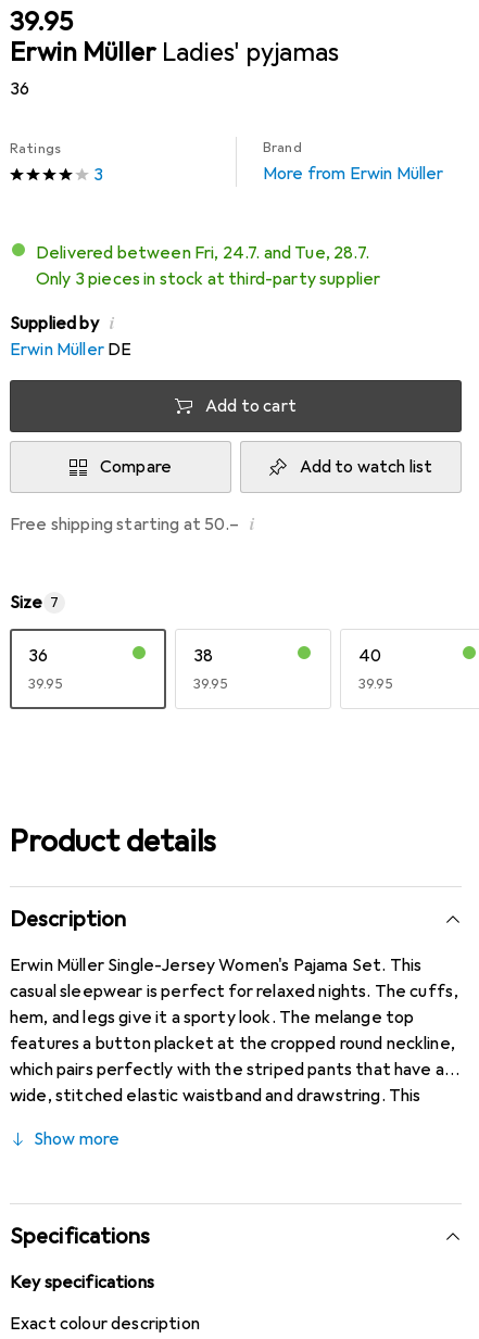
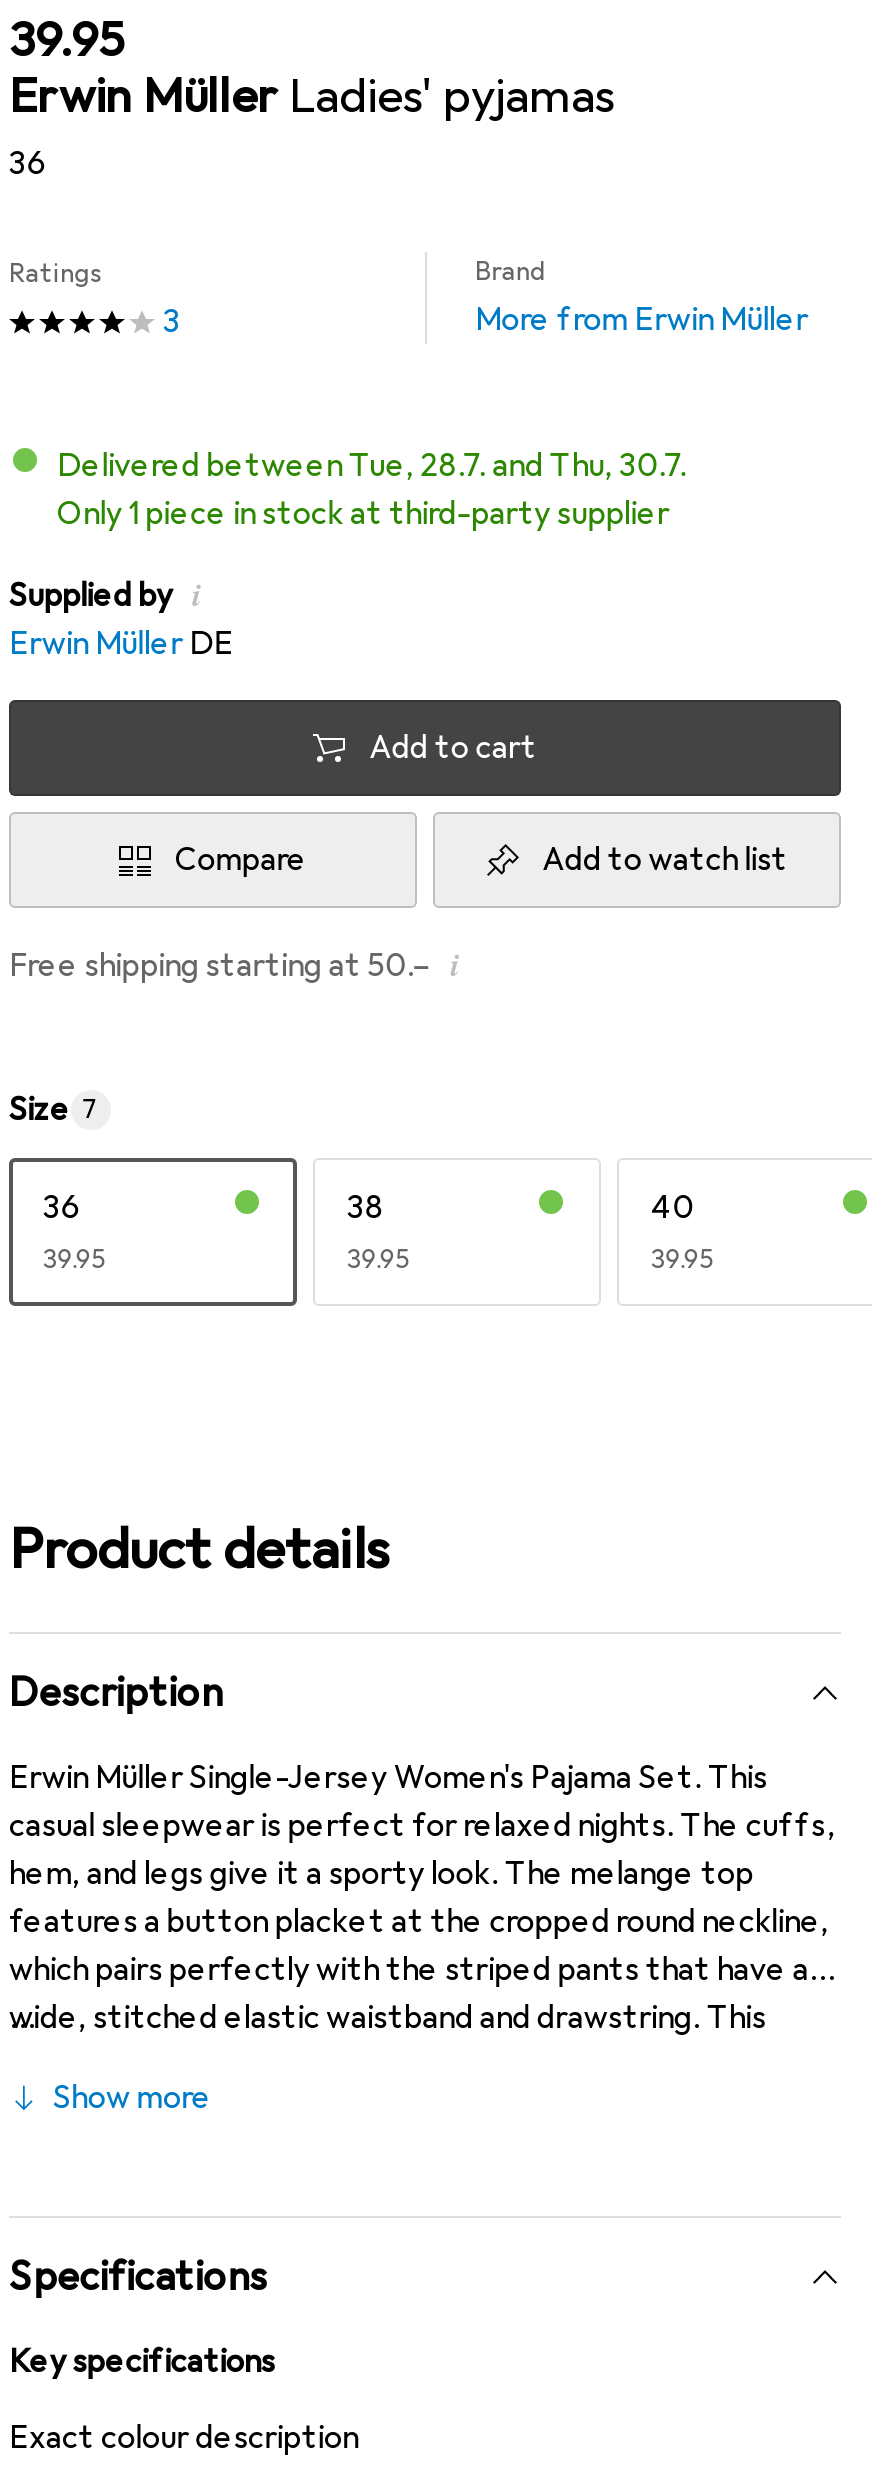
- Delivered between Fri, 24.7. and Tue, 28.7.
+ Delivered between Tue, 28.7. and Thu, 30.7.

- Only 3 pieces in stock at third-party supplier
+ Only 1 piece in stock at third-party supplier
